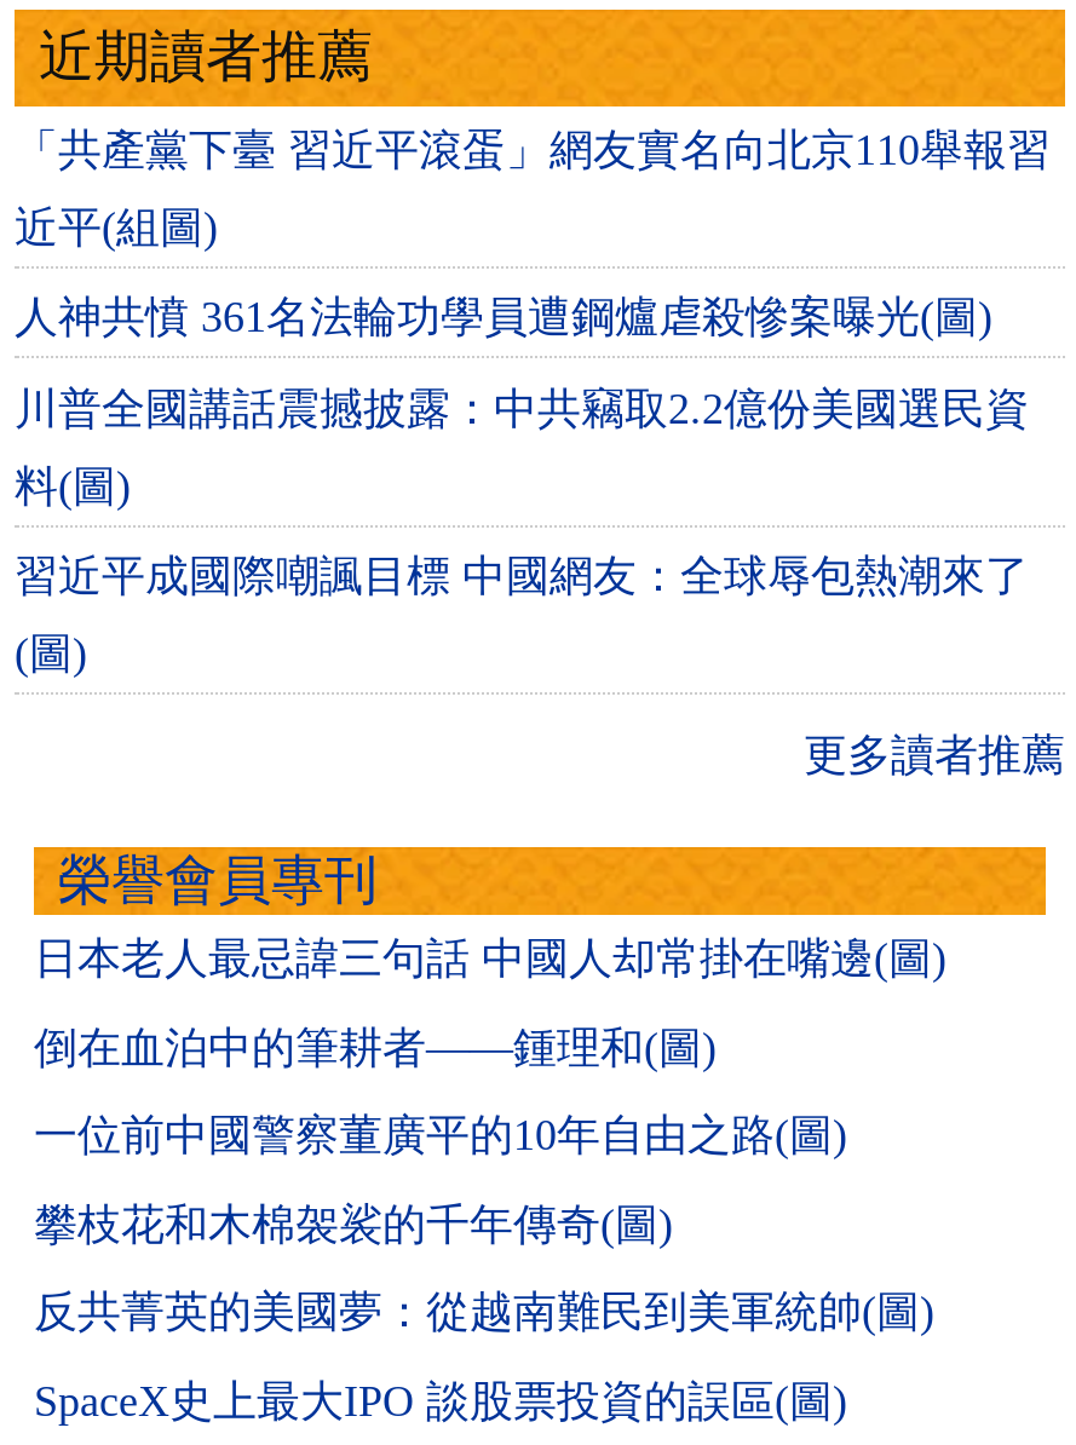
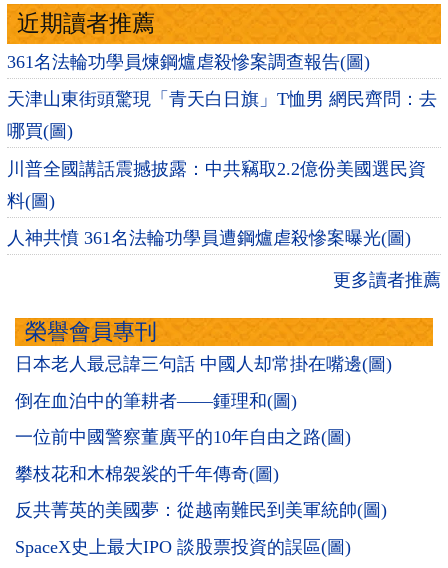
+ 哪買(圖)

- 「共產黨下臺 習近平滾蛋」網友實名向北京110舉報習
+ 361名法輪功學員煉鋼爐虐殺慘案調查報告(圖)

- 近平(組圖)
+ 天津山東街頭驚現「青天白日旗」T恤男 網民齊問：去

moved down: 人神共憤 361名法輪功學員遭鋼爐虐殺慘案曝光(圖)

- 習近平成國際嘲諷目標 中國網友：全球辱包熱潮來了
- (圖)
